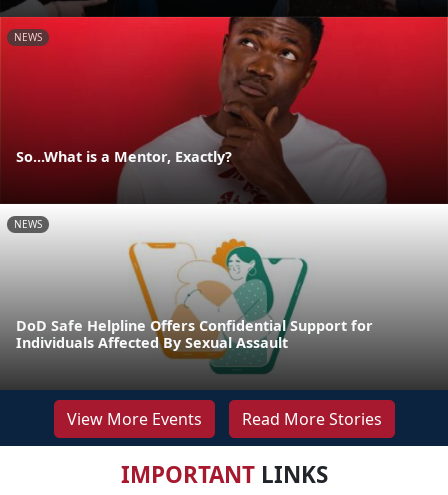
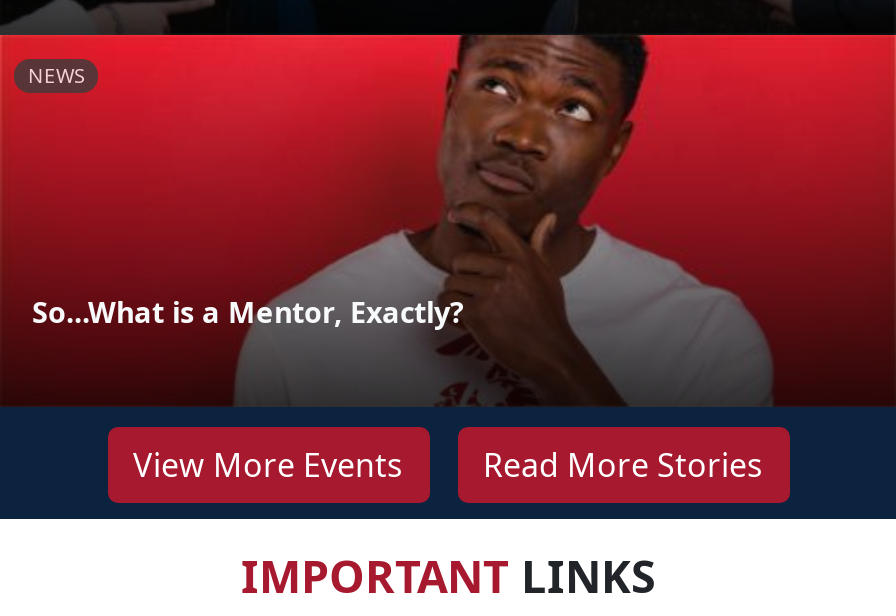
- [image]
- NEWS

- DoD Safe Helpline Offers Confidential Support for
- Individuals Affected By Sexual Assault
